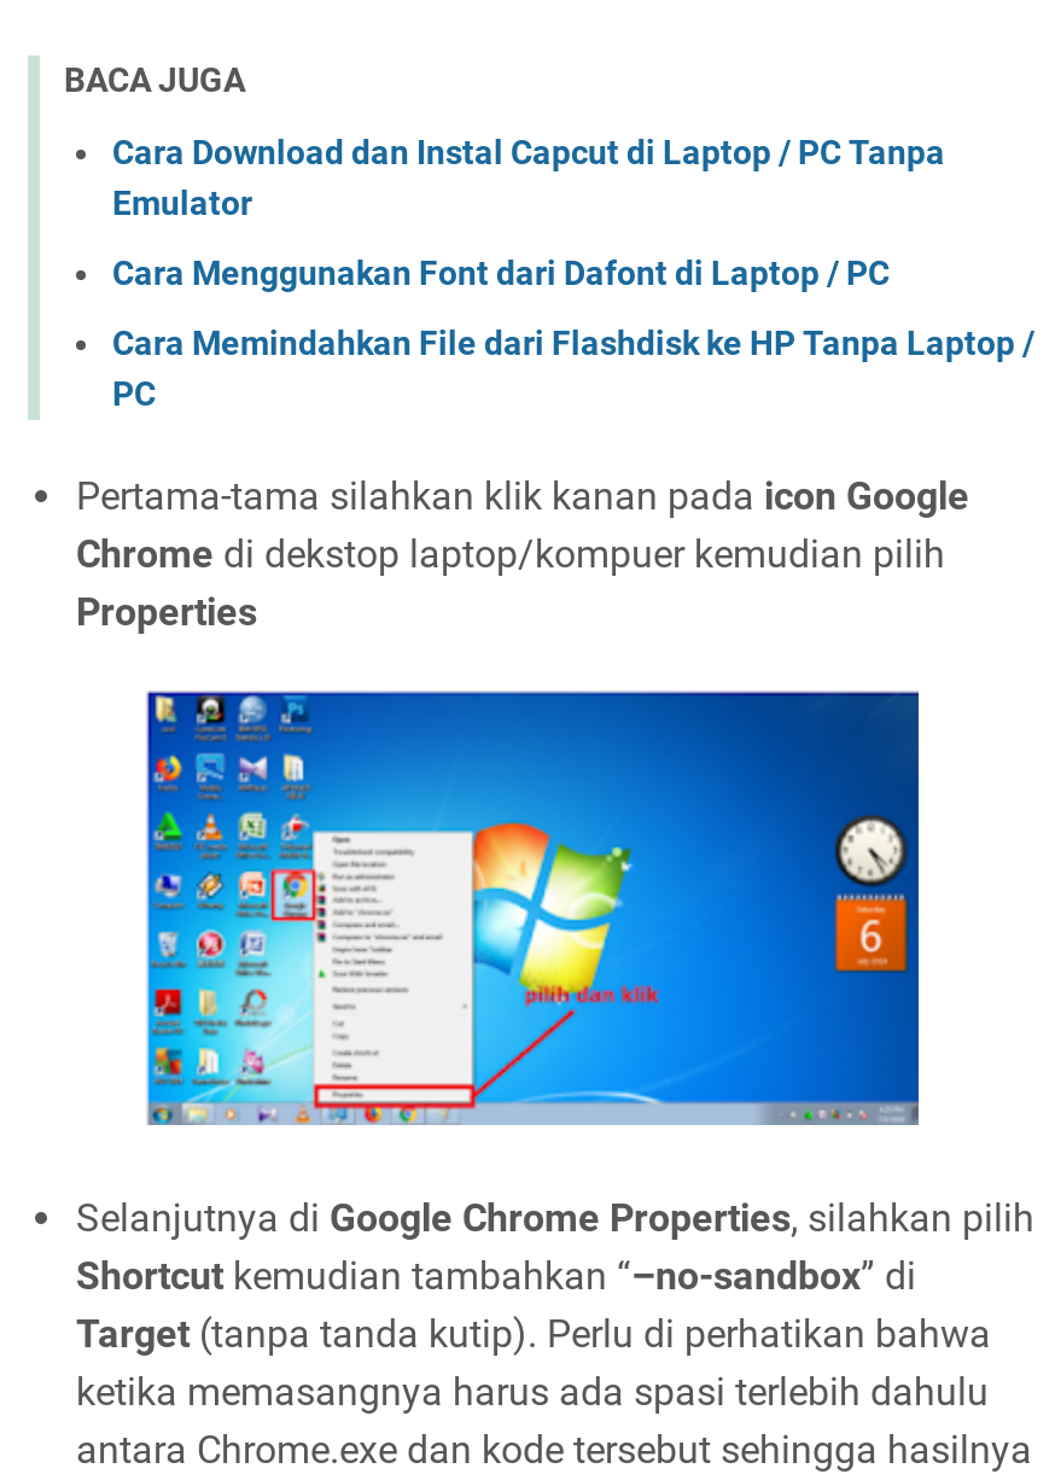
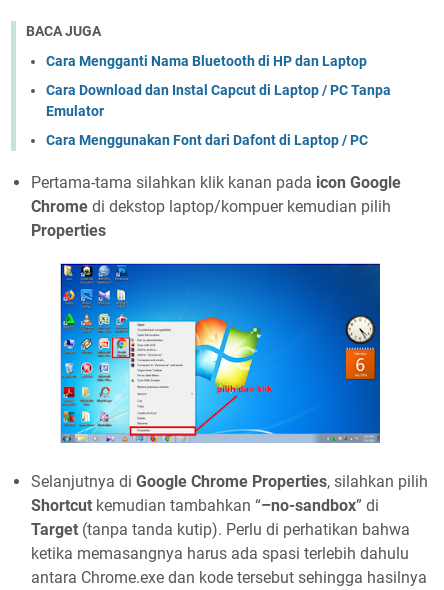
+ Cara Mengganti Nama Bluetooth di HP dan Laptop

moved down: Cara Download dan Instal Capcut di Laptop / PC Tanpa | Emulator | Cara Menggunakan Font dari Dafont di Laptop / PC

- Cara Memindahkan File dari Flashdisk ke HP Tanpa Laptop /
- PC
